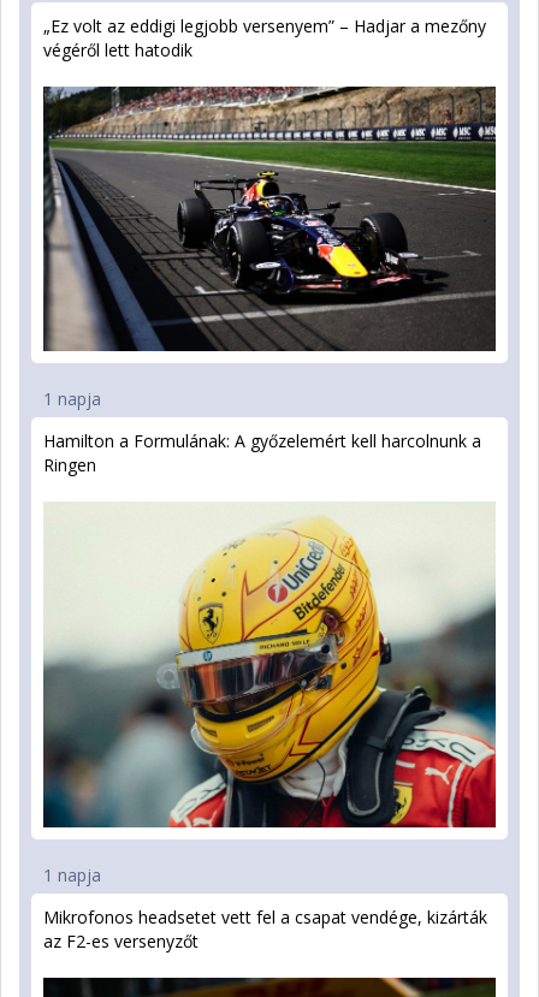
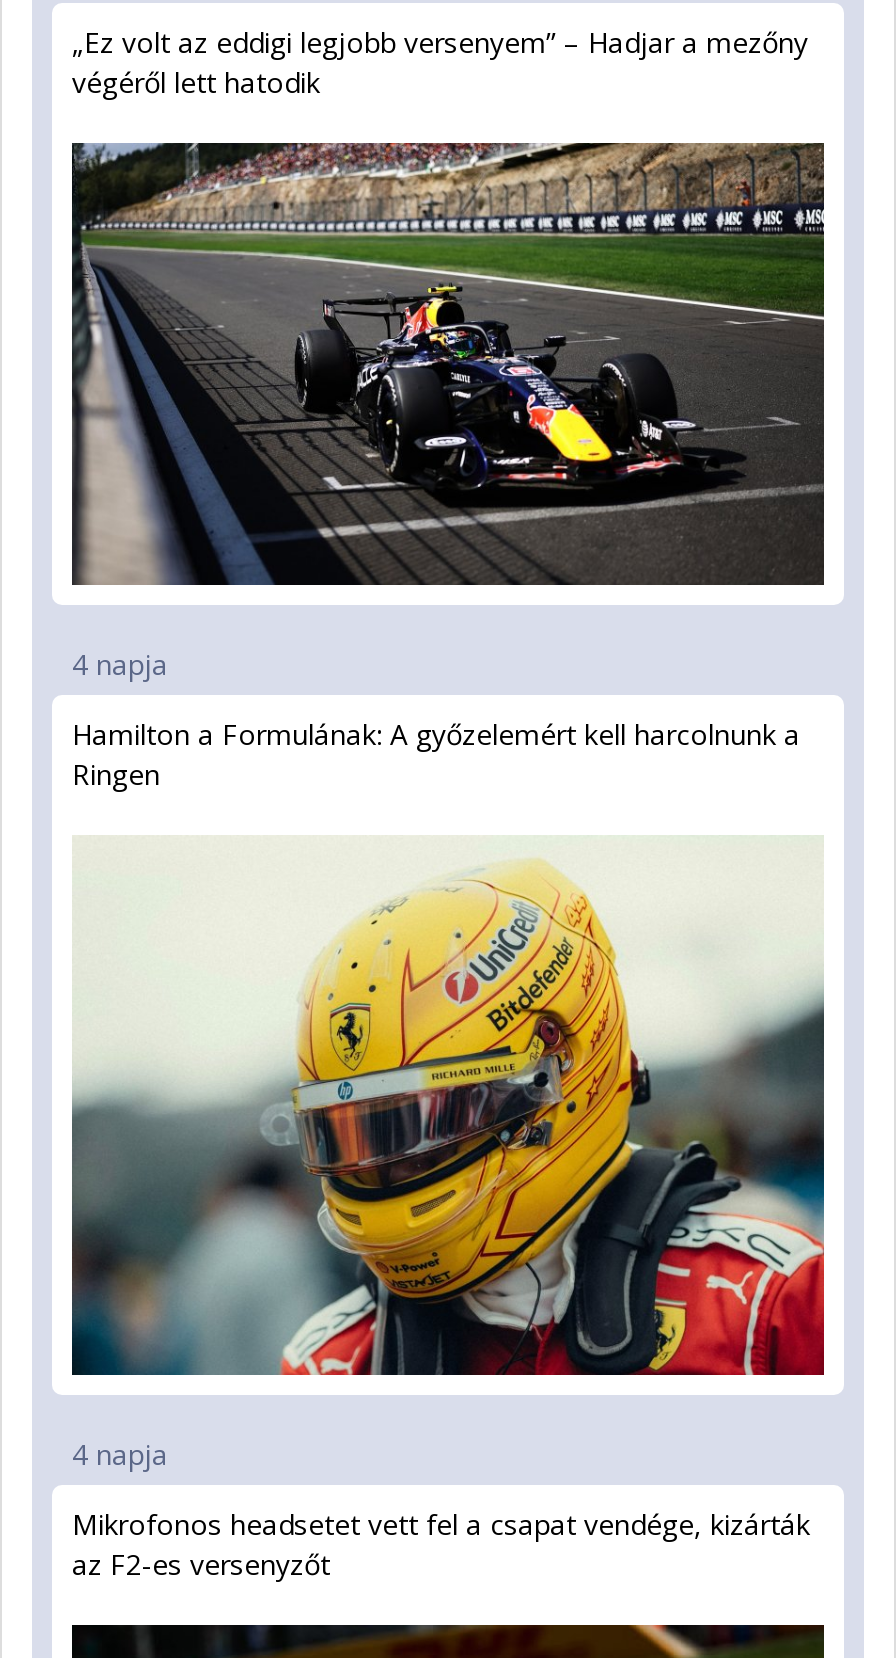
- 1 napja
+ 4 napja

- 1 napja
+ 4 napja
